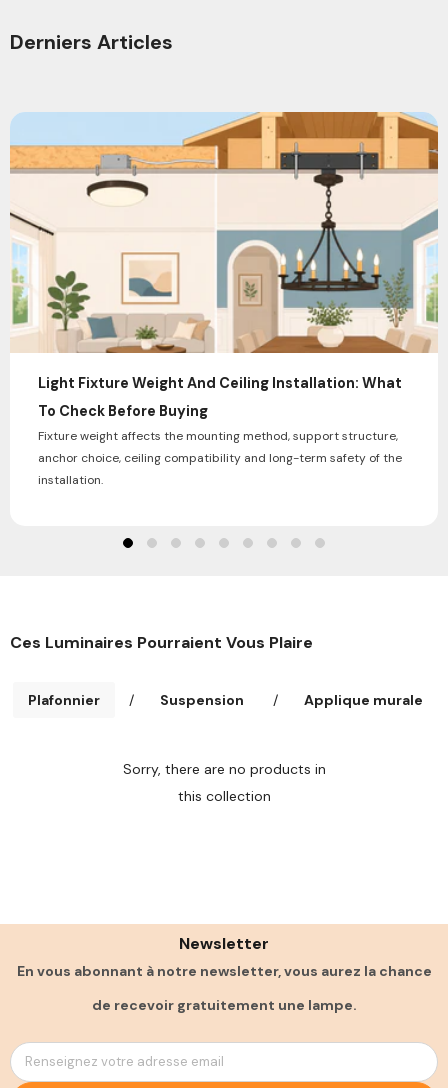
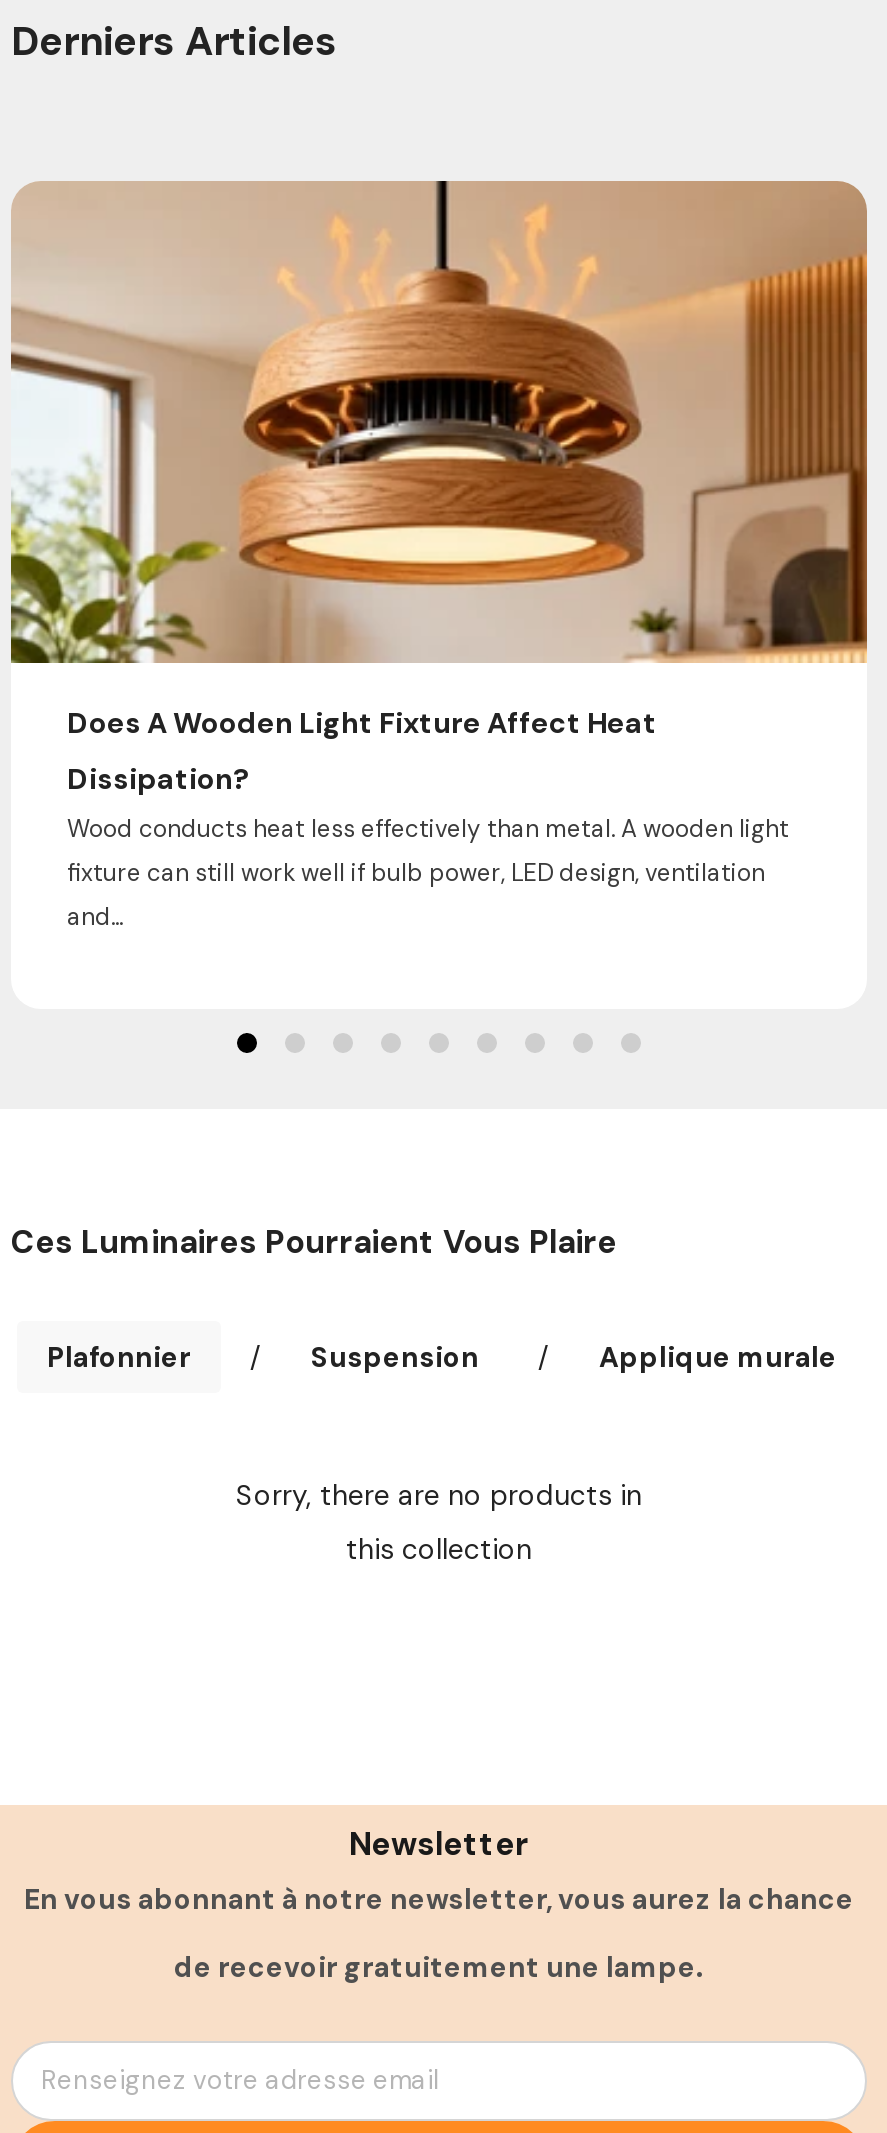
- [image]
- Light Fixture Weight And Ceiling Installation: What
+ [image]
+ Does A Wooden Light Fixture Affect Heat

- To Check Before Buying
- Fixture weight affects the mounting method, support structure,
- anchor choice, ceiling compatibility and long-term safety of the
- installation.
+ Dissipation?
+ Wood conducts heat less effectively than metal. A wooden light
+ fixture can still work well if bulb power, LED design, ventilation
+ and...
